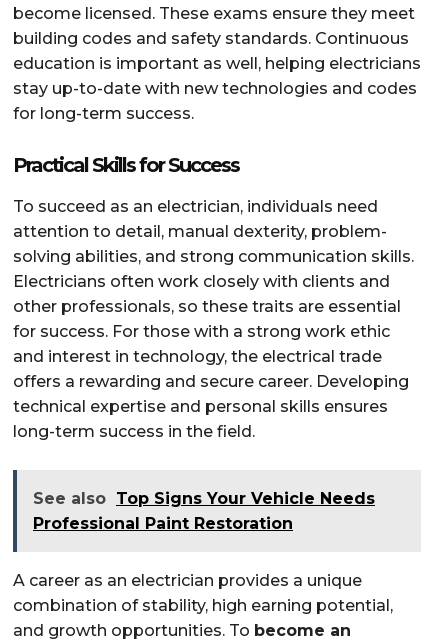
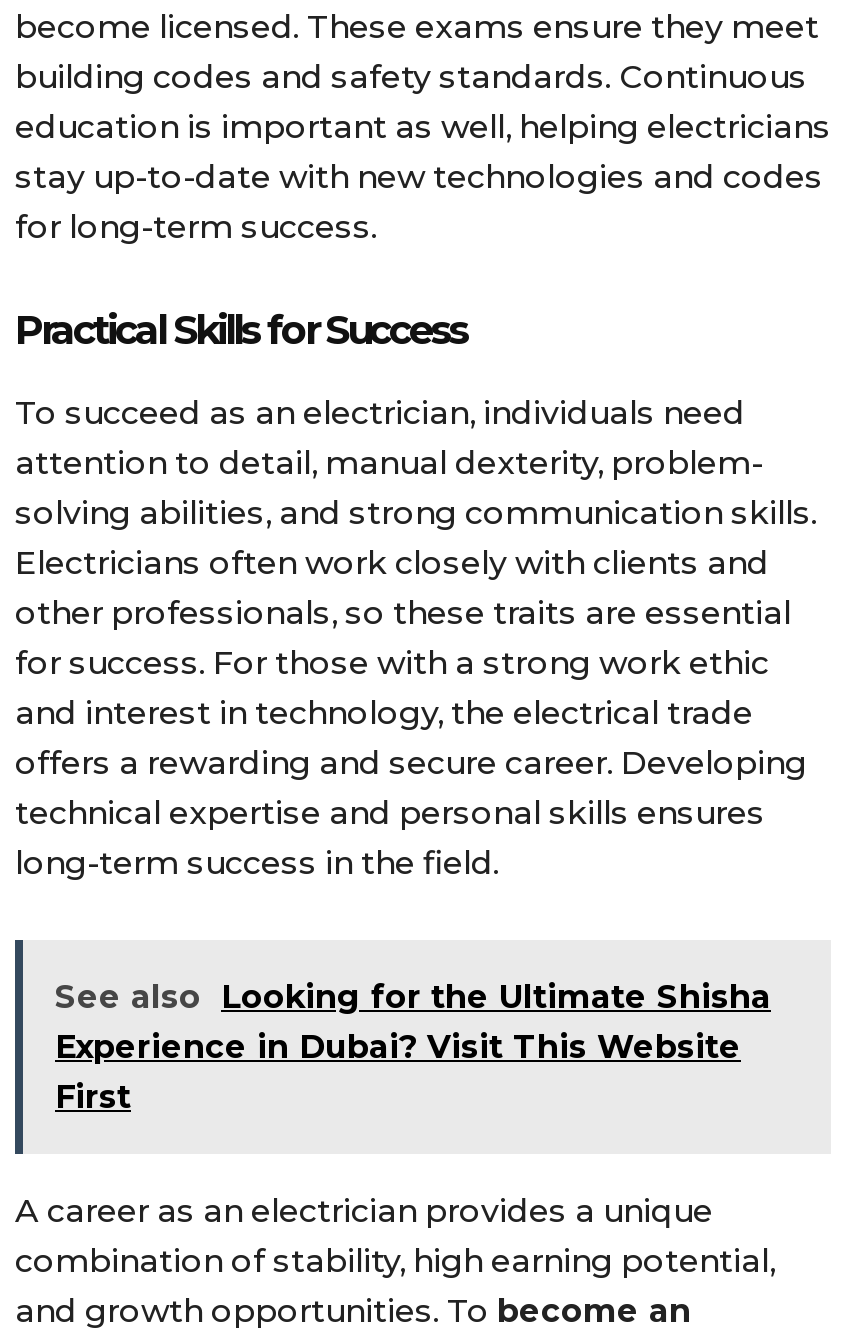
- See also Top Signs Your Vehicle Needs
- Professional Paint Restoration
+ See also Looking for the Ultimate Shisha
+ Experience in Dubai? Visit This Website
+ First
